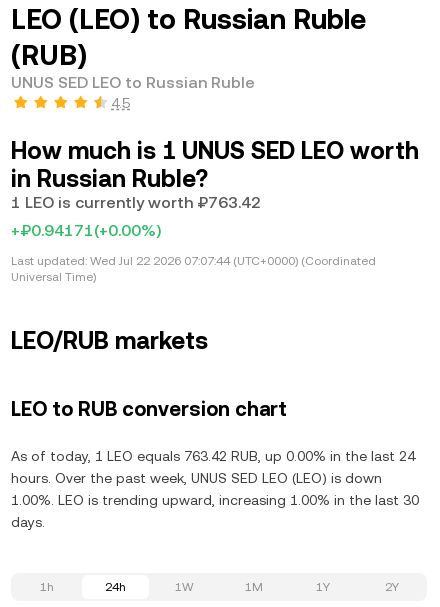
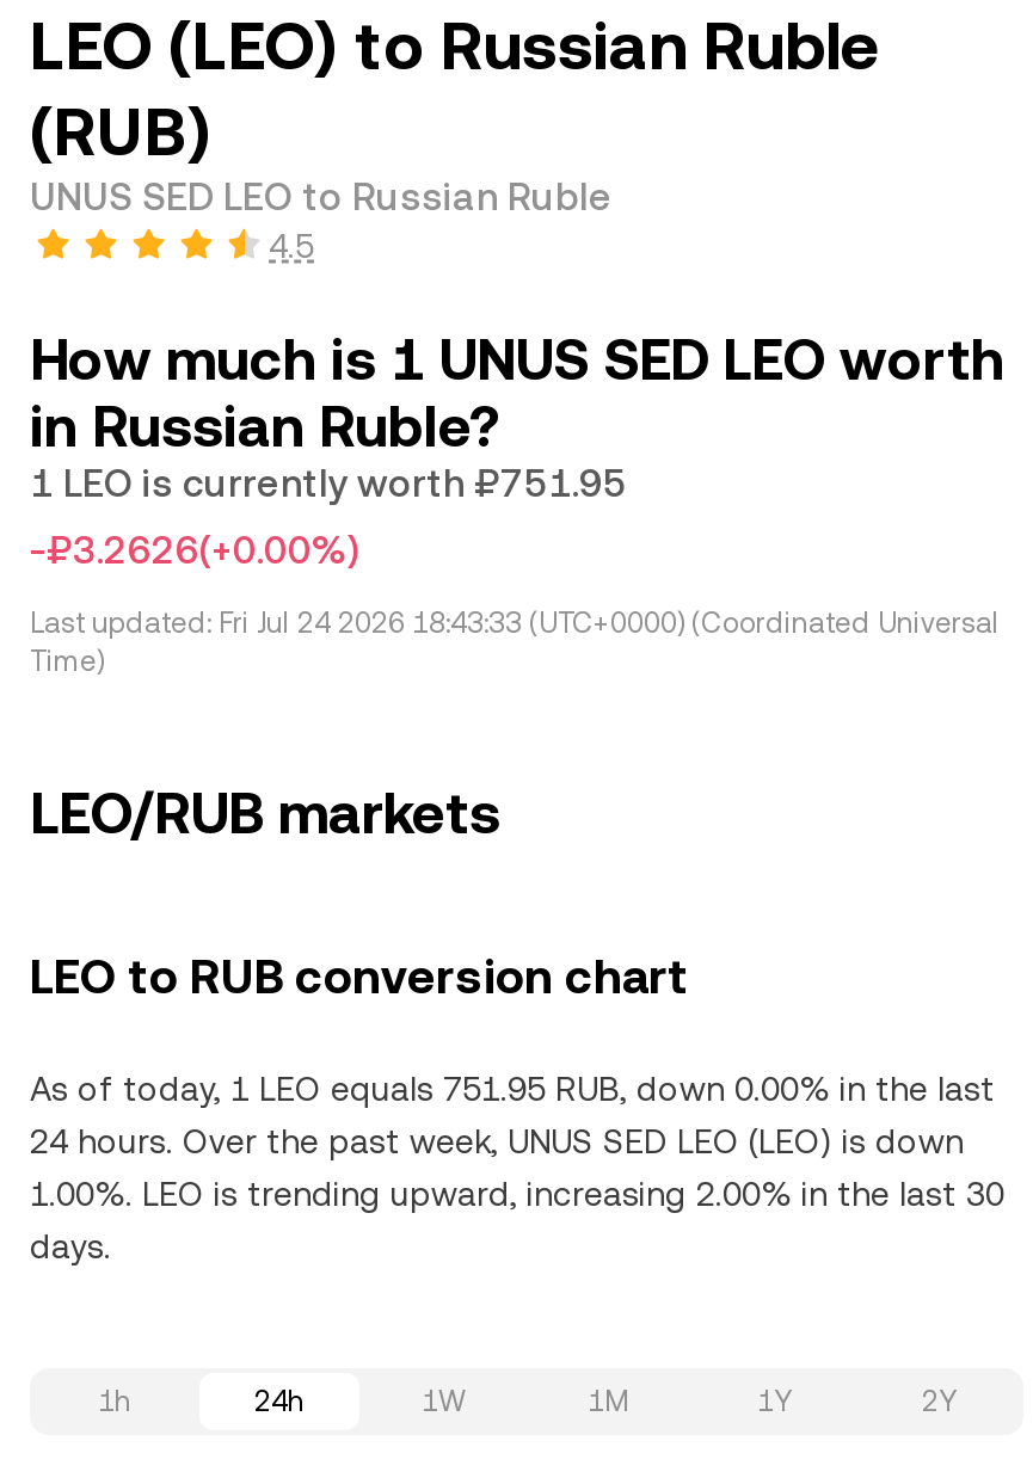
- 1 LEO is currently worth ₽763.42
+ 1 LEO is currently worth ₽751.95

- +₽0.94171(+0.00%)
+ -₽3.2626(+0.00%)

- Last updated: Wed Jul 22 2026 07:07:44 (UTC+0000) (Coordinated
- Universal Time)
+ Last updated: Fri Jul 24 2026 18:43:33 (UTC+0000) (Coordinated Universal
+ Time)

- As of today, 1 LEO equals 763.42 RUB, up 0.00% in the last 24
- hours. Over the past week, UNUS SED LEO (LEO) is down
- 1.00%. LEO is trending upward, increasing 1.00% in the last 30
+ As of today, 1 LEO equals 751.95 RUB, down 0.00% in the last
+ 24 hours. Over the past week, UNUS SED LEO (LEO) is down
+ 1.00%. LEO is trending upward, increasing 2.00% in the last 30
